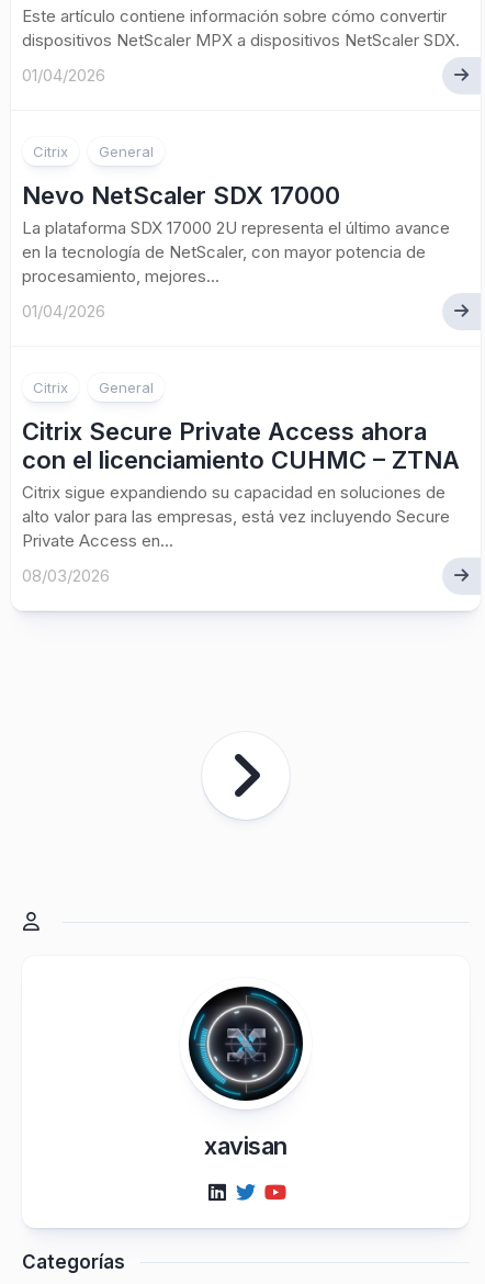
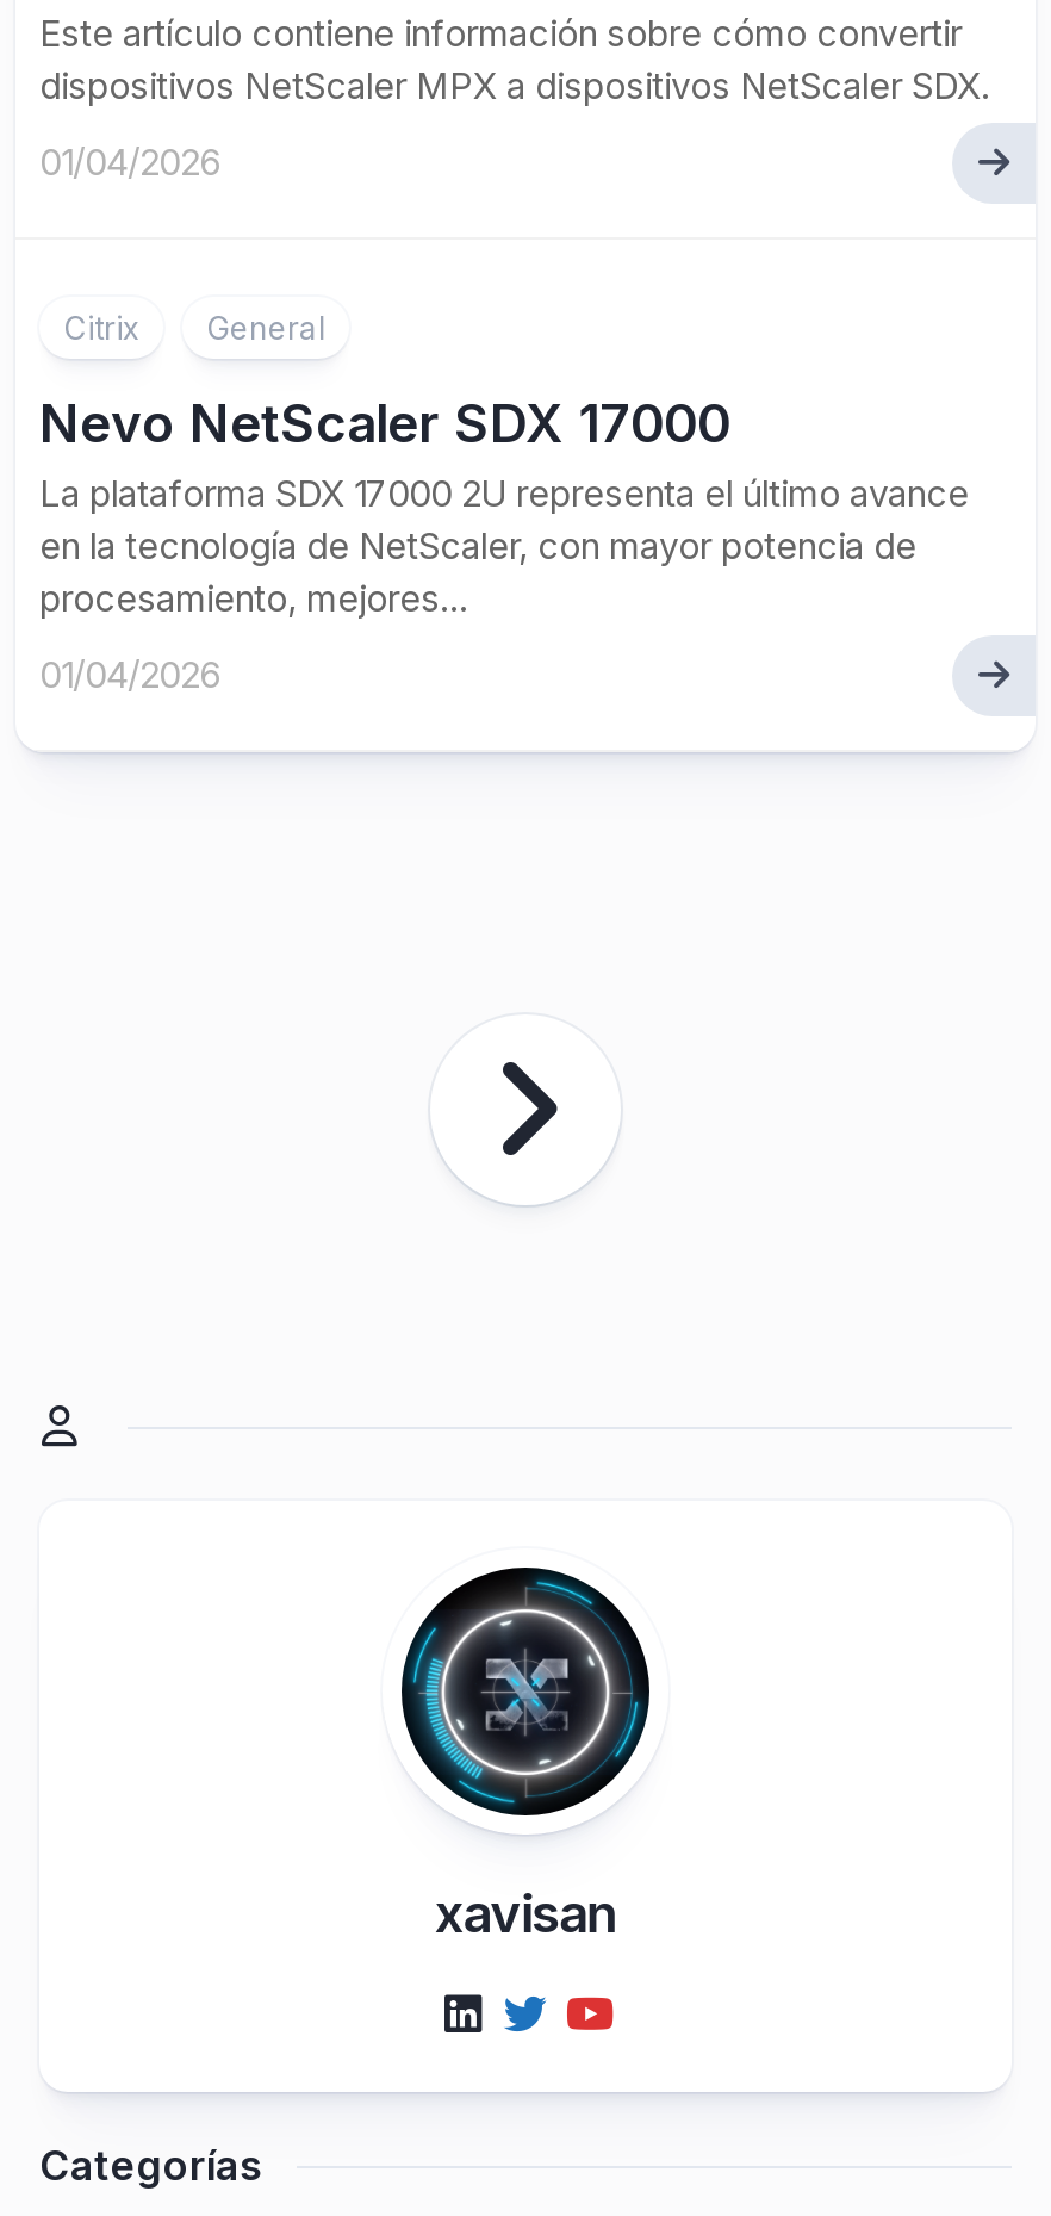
- Citrix
- General
- Citrix Secure Private Access ahora
- con el licenciamiento CUHMC – ZTNA
- Citrix sigue expandiendo su capacidad en soluciones de
- alto valor para las empresas, está vez incluyendo Secure
- Private Access en...
- 08/03/2026
